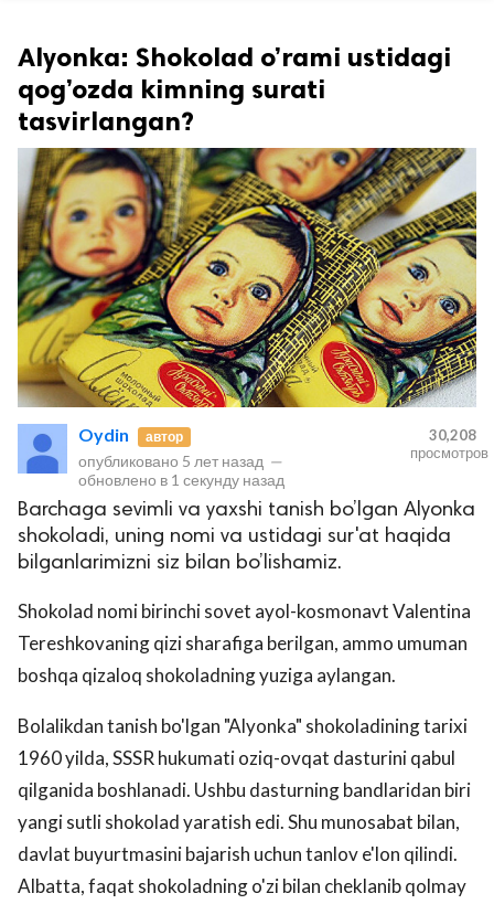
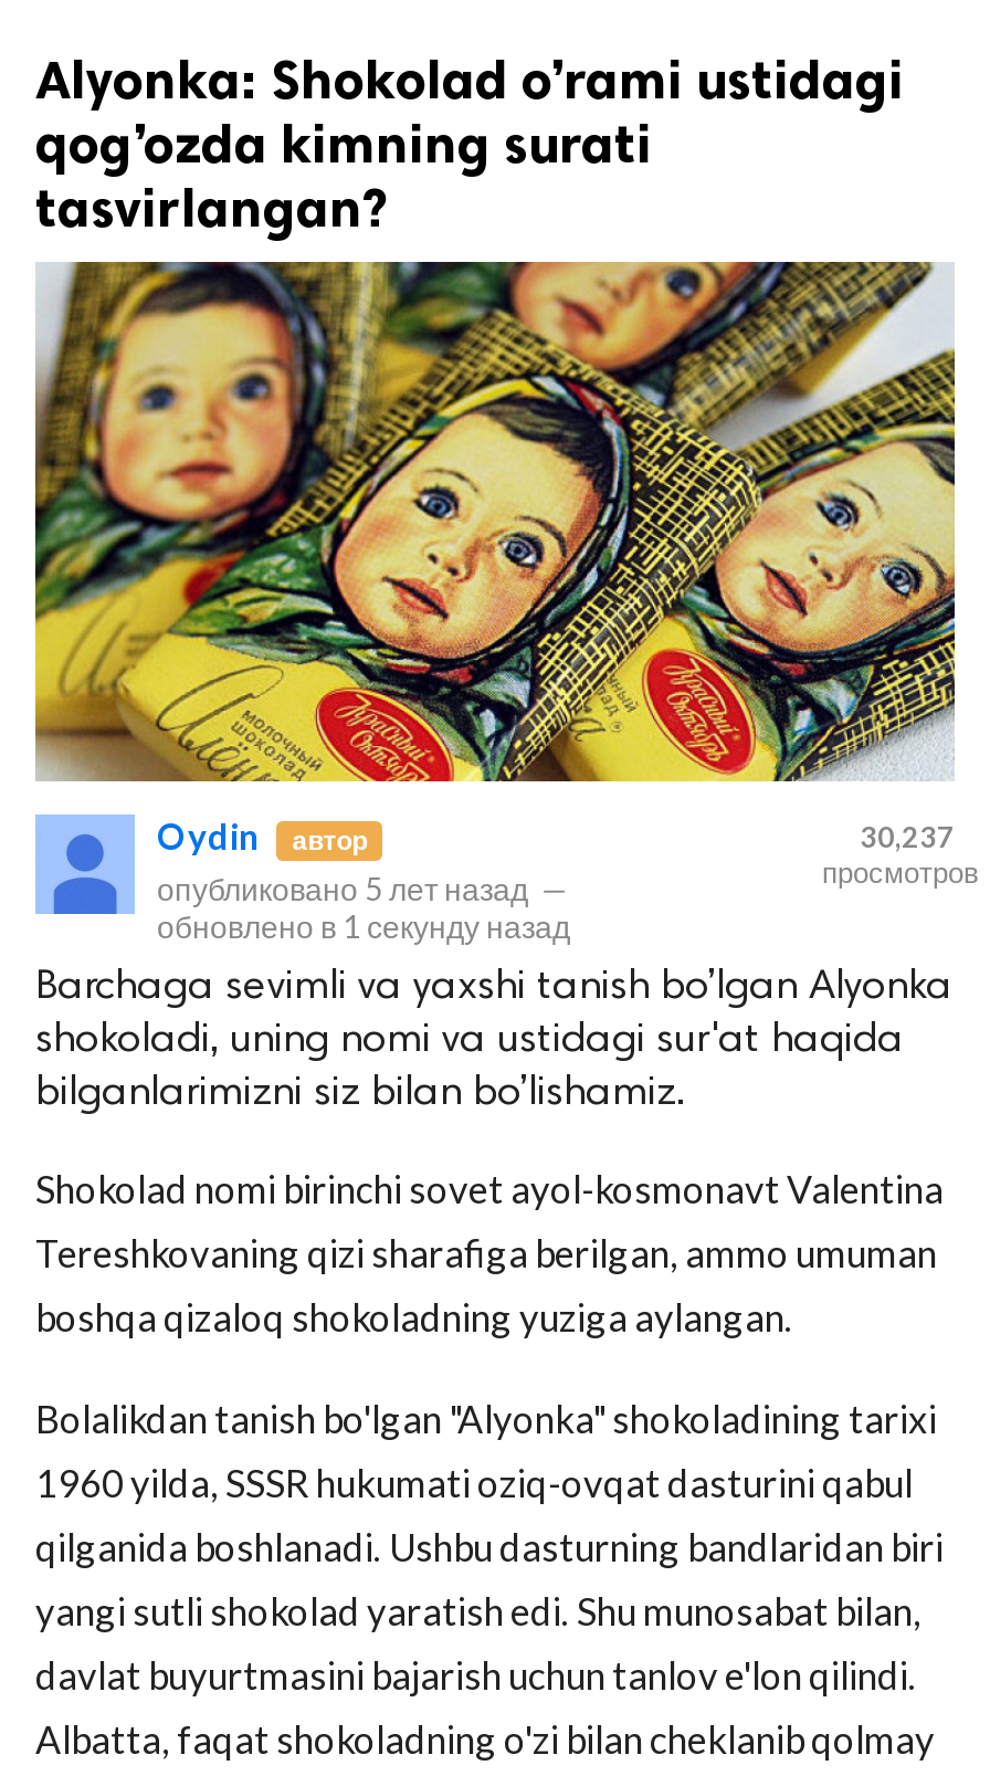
- 30,208
+ 30,237
